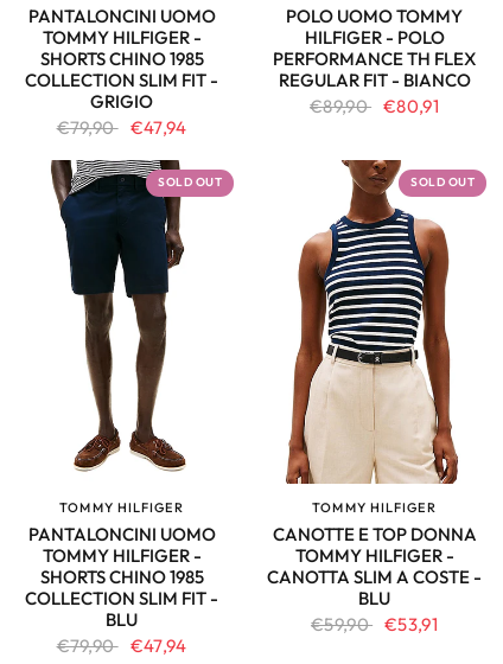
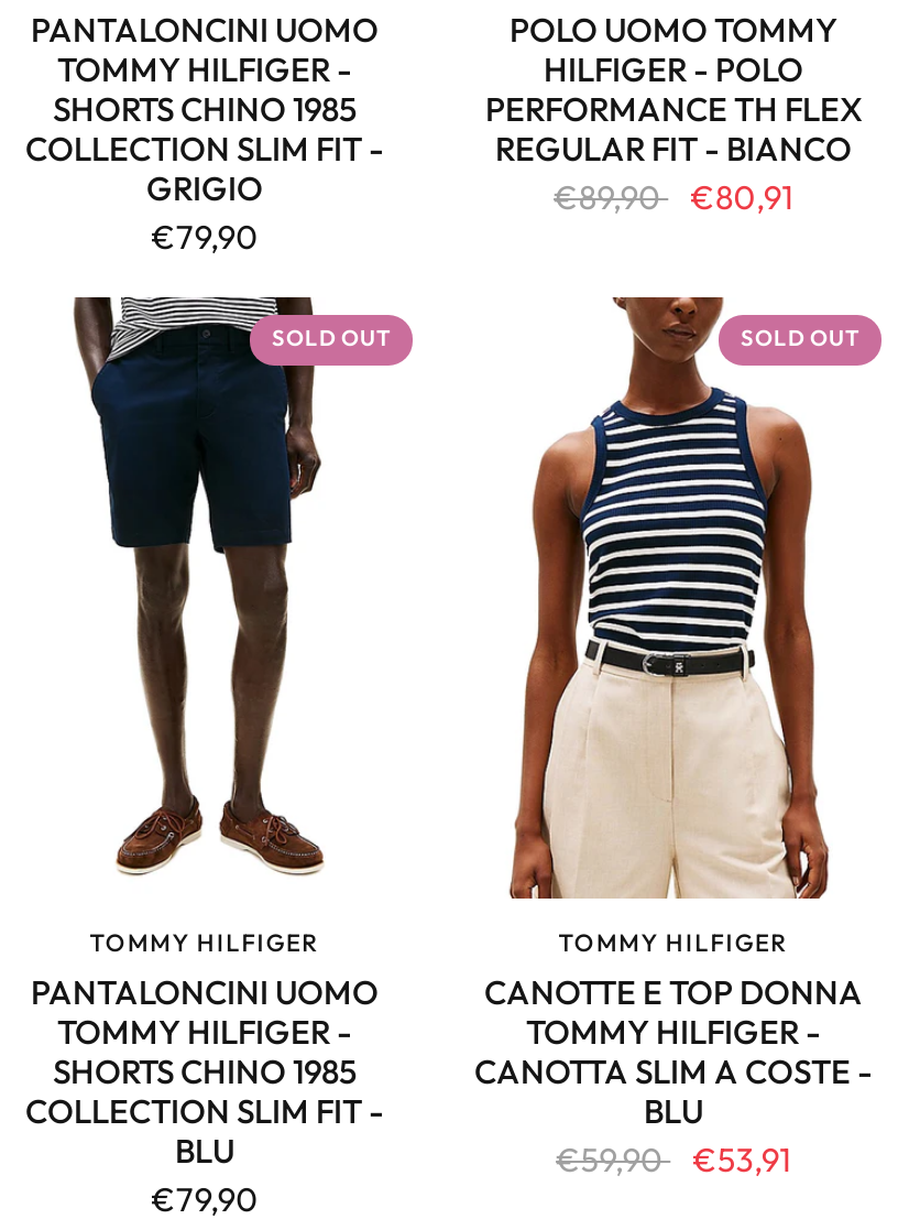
- €79,90 €47,94
+ €79,90

- €79,90 €47,94
+ €79,90
